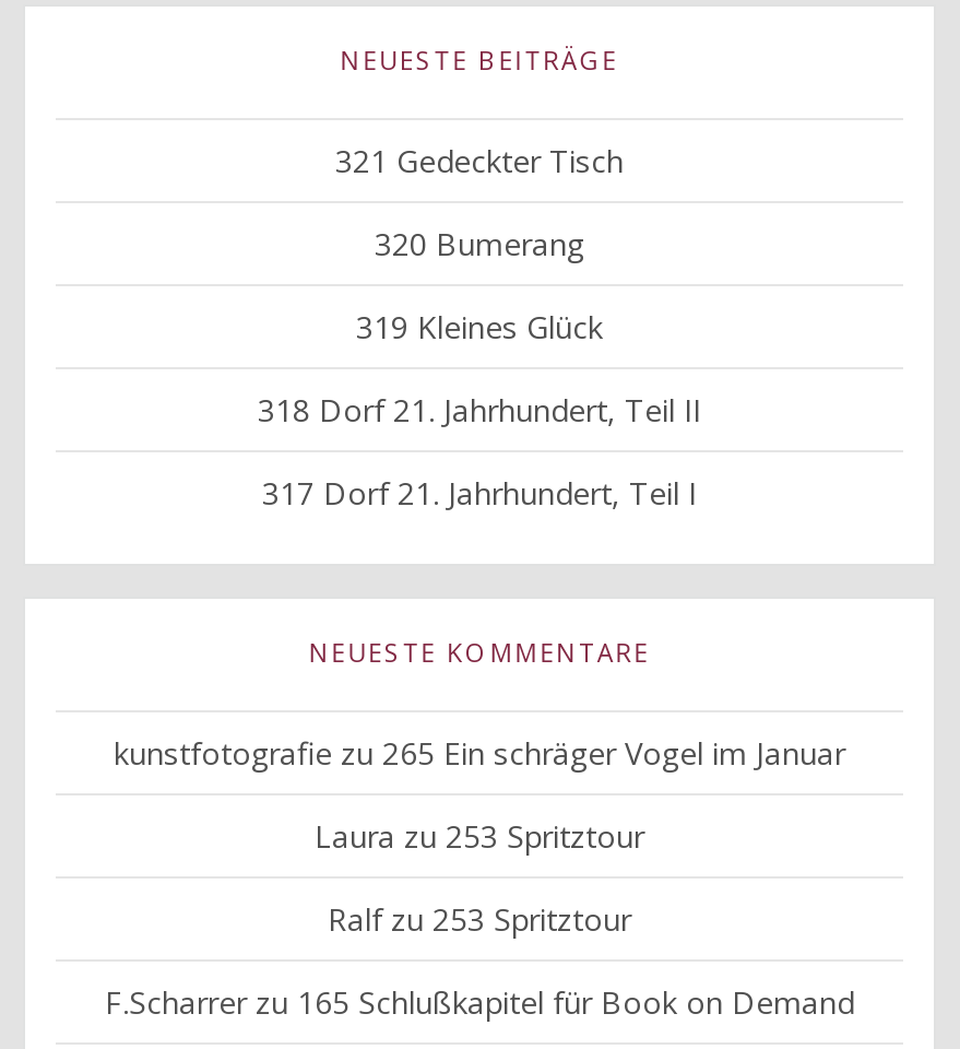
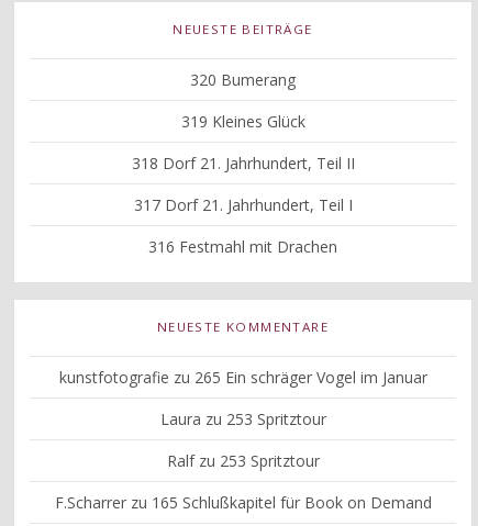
- 321 Gedeckter Tisch

moved up: 320 Bumerang | 319 Kleines Glück | 318 Dorf 21. Jahrhundert, Teil II | 317 Dorf 21. Jahrhundert, Teil I

+ 316 Festmahl mit Drachen
